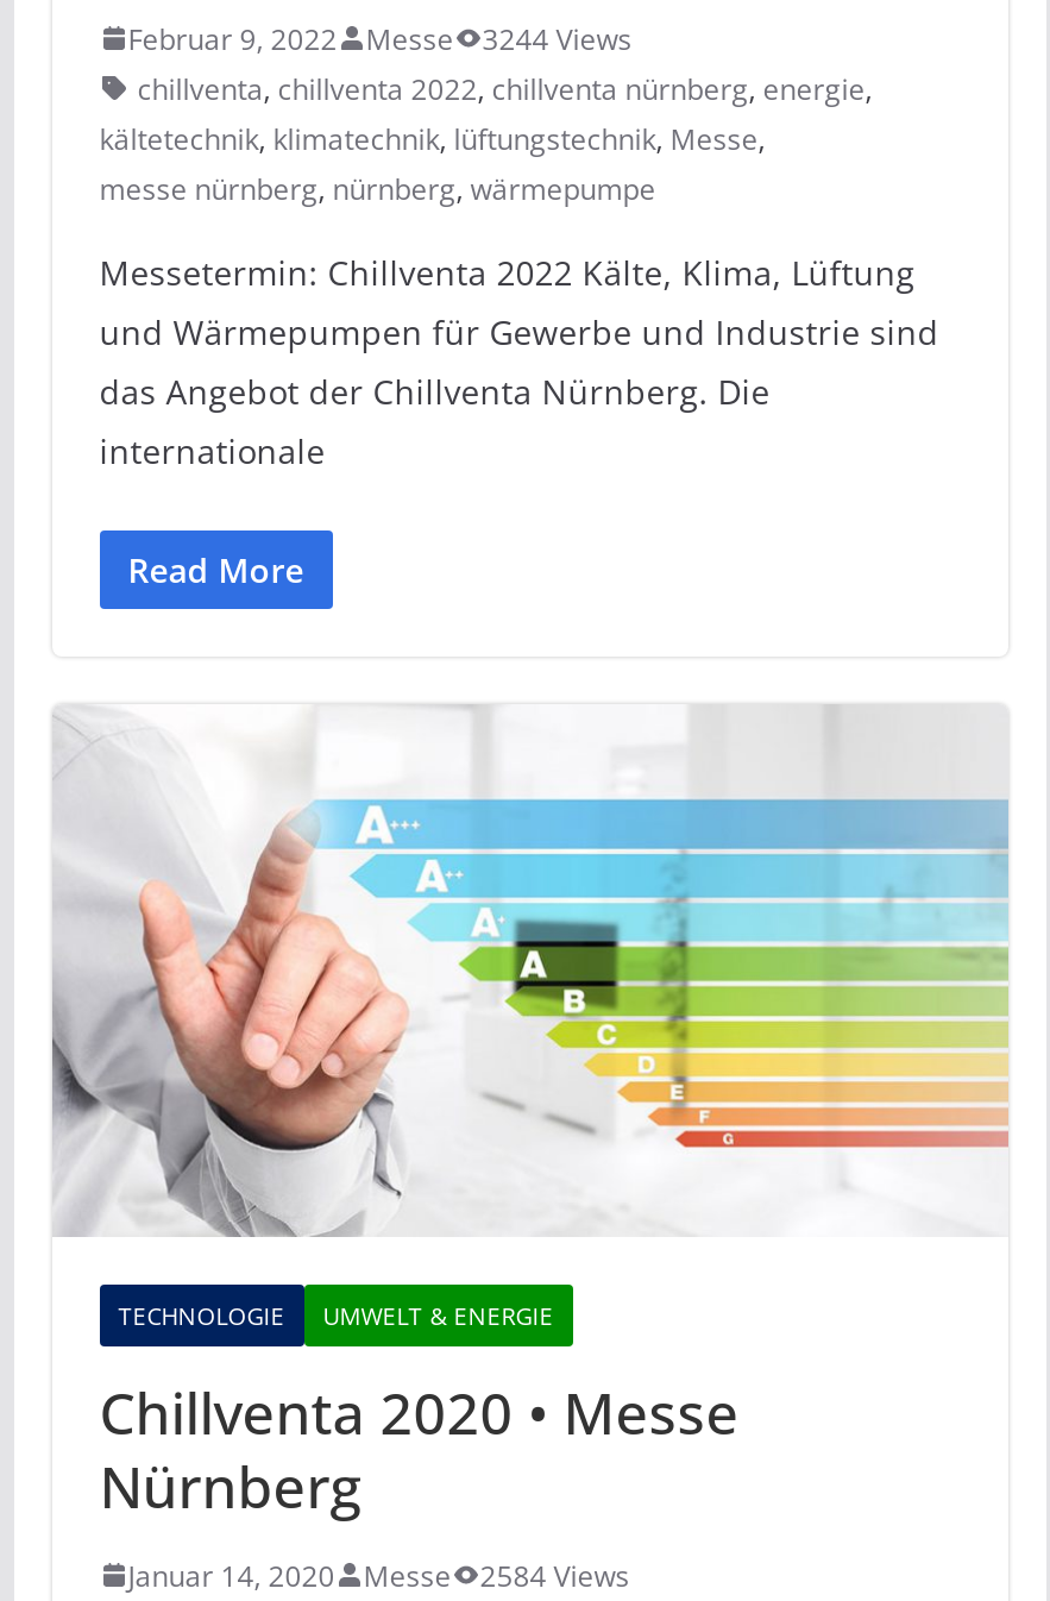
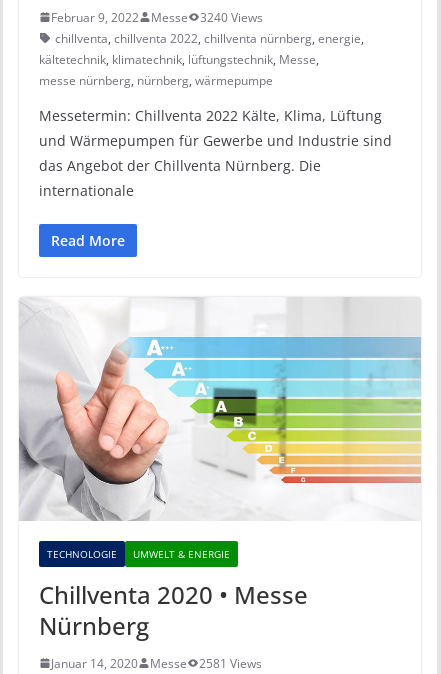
- Februar 9, 2022 Messe 3244 Views
+ Februar 9, 2022 Messe 3240 Views

- Januar 14, 2020 Messe 2584 Views
+ Januar 14, 2020 Messe 2581 Views
